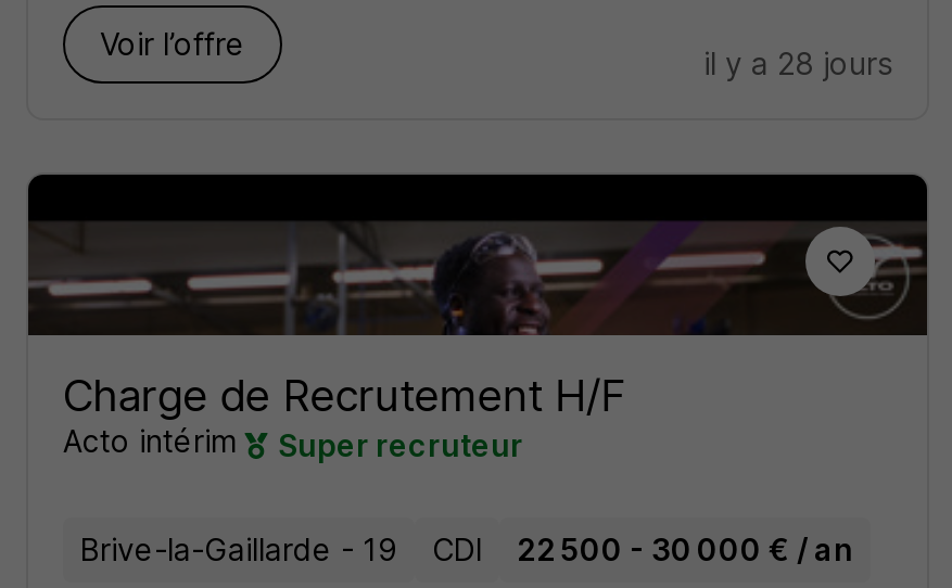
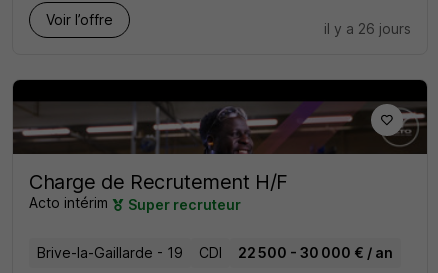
- il y a 28 jours
+ il y a 26 jours
